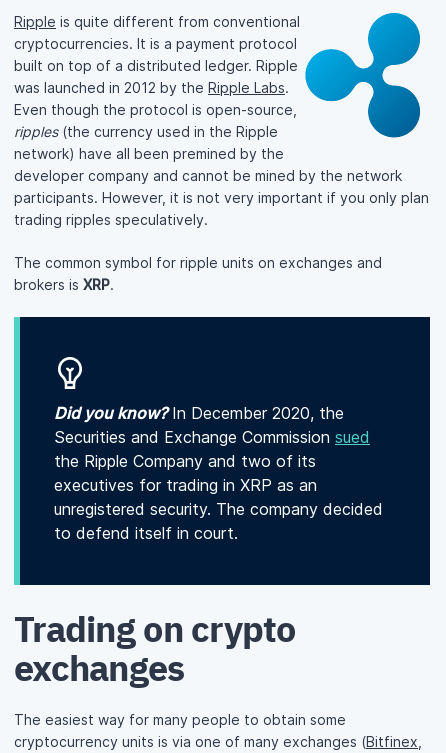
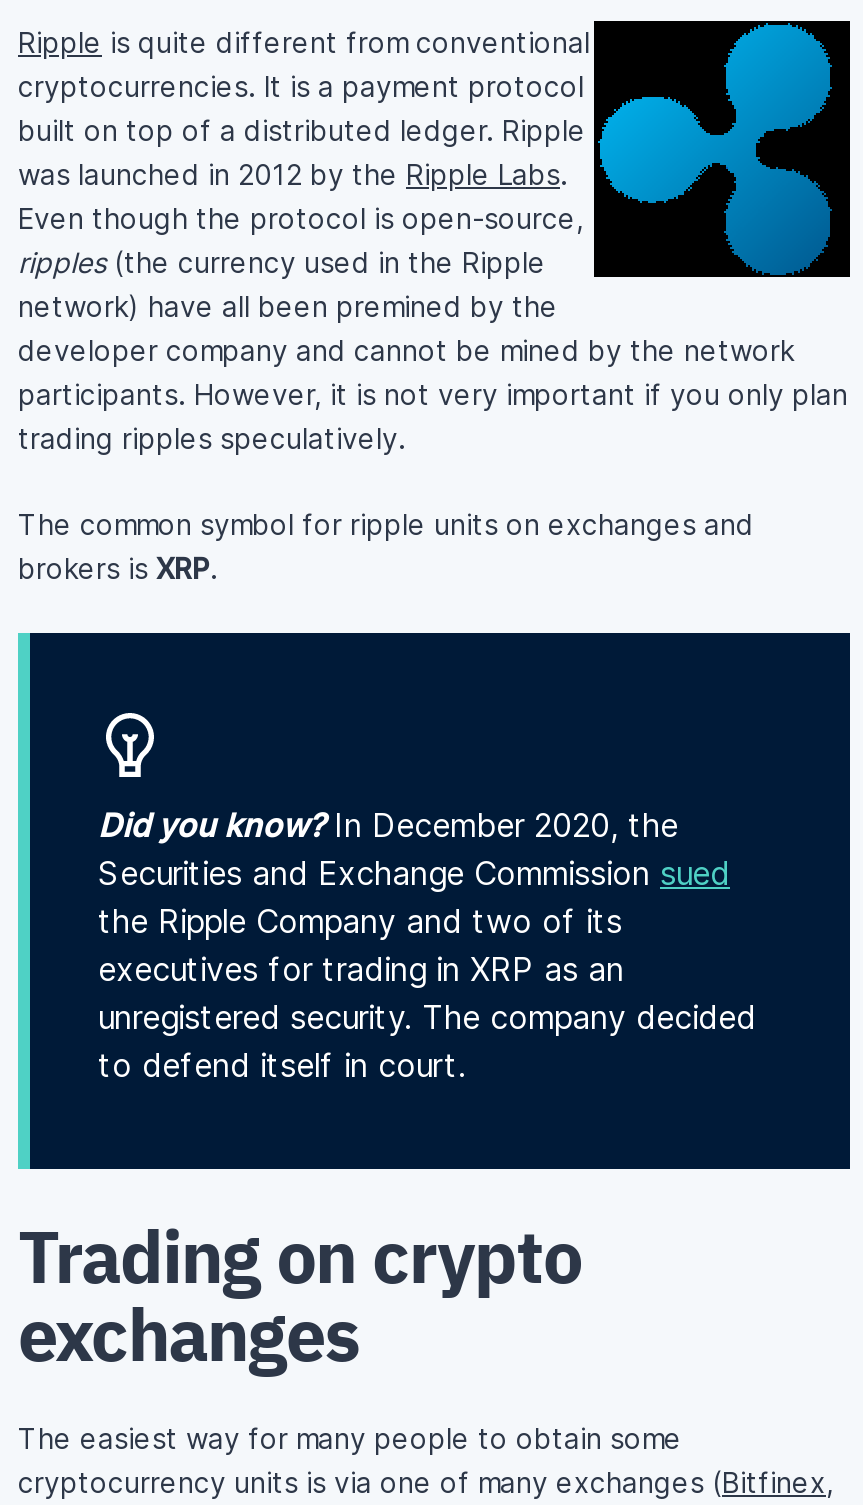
- [image]
+ [image]
